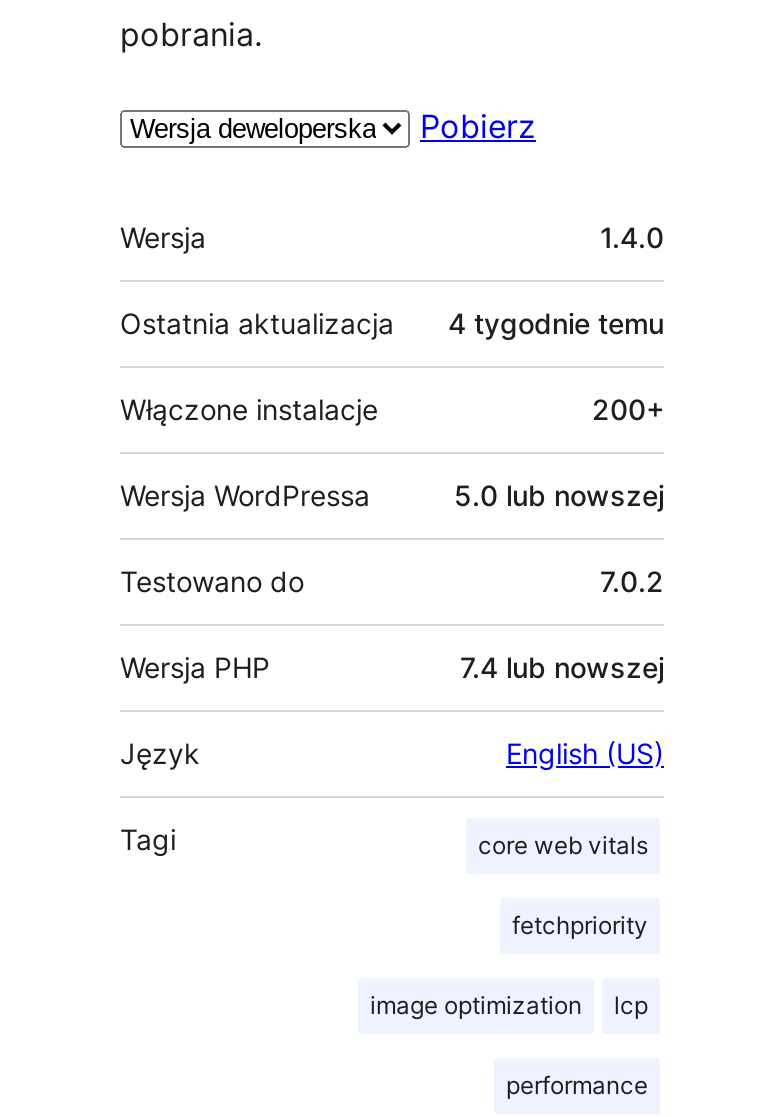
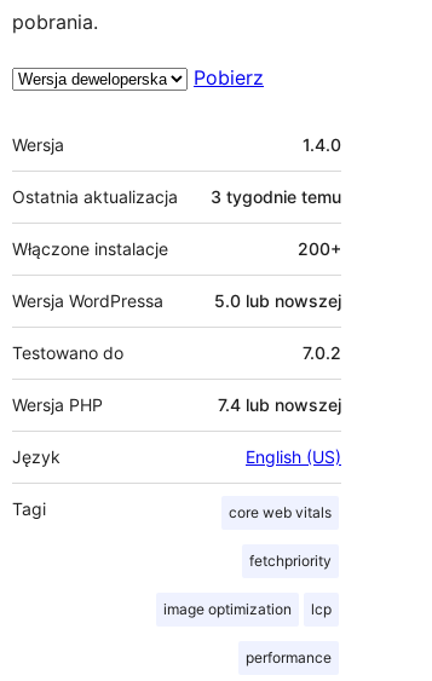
- 4 tygodnie temu
+ 3 tygodnie temu
